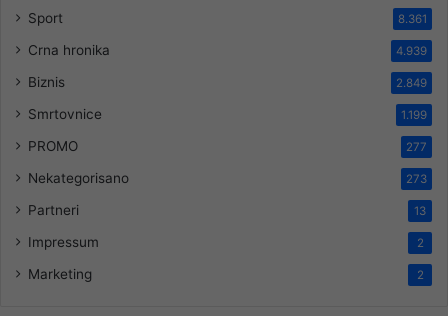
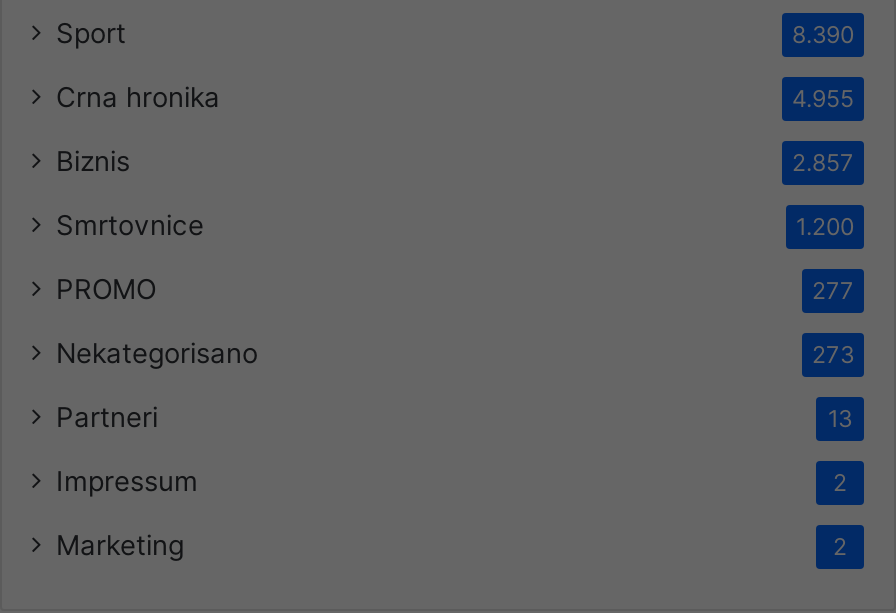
- 8.361
+ 8.390

- 4.939
+ 4.955

- 2.849
+ 2.857

- 1.199
+ 1.200
